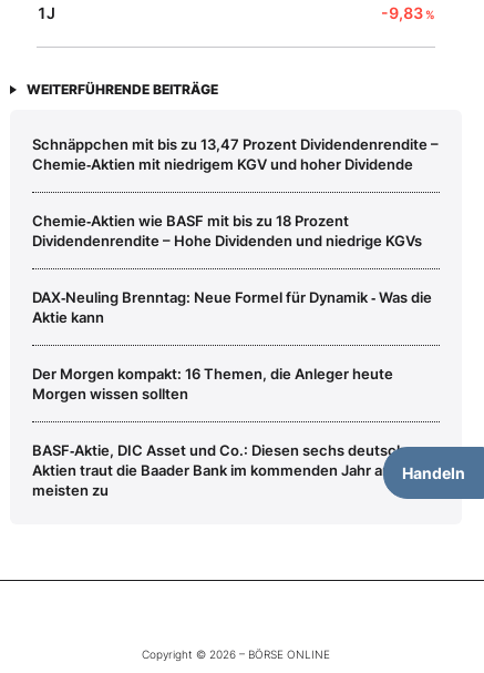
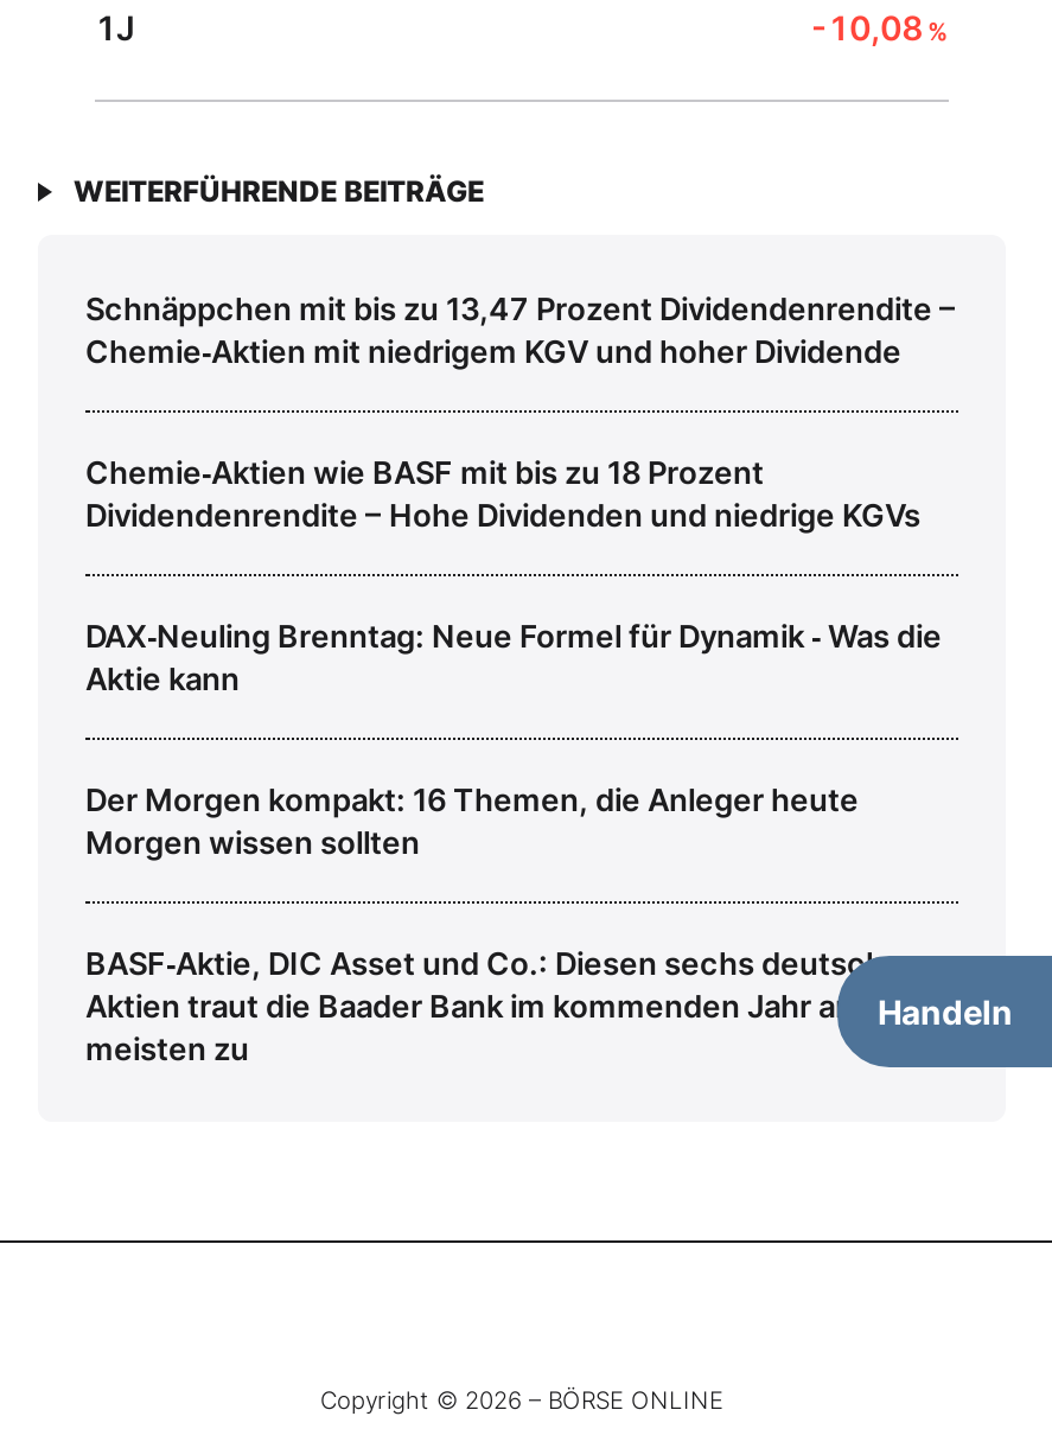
- -9,83%
+ -10,08%
